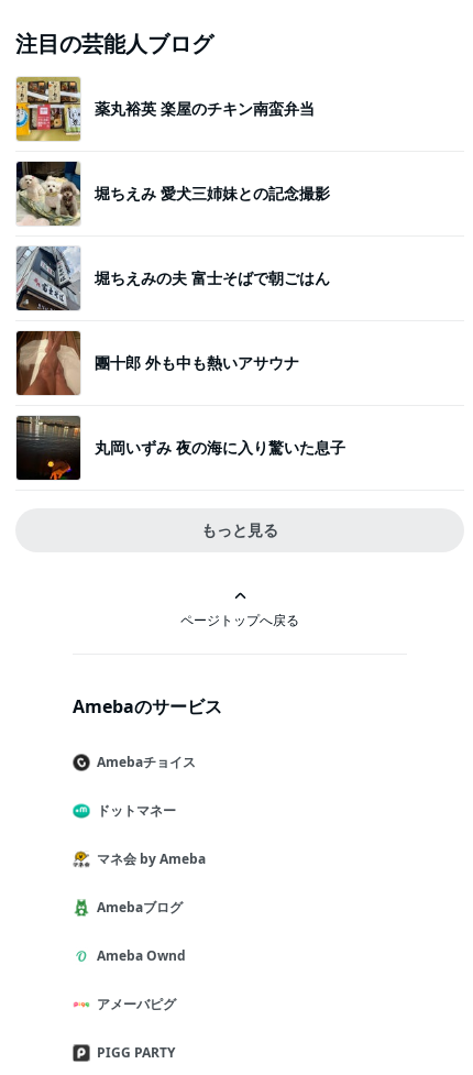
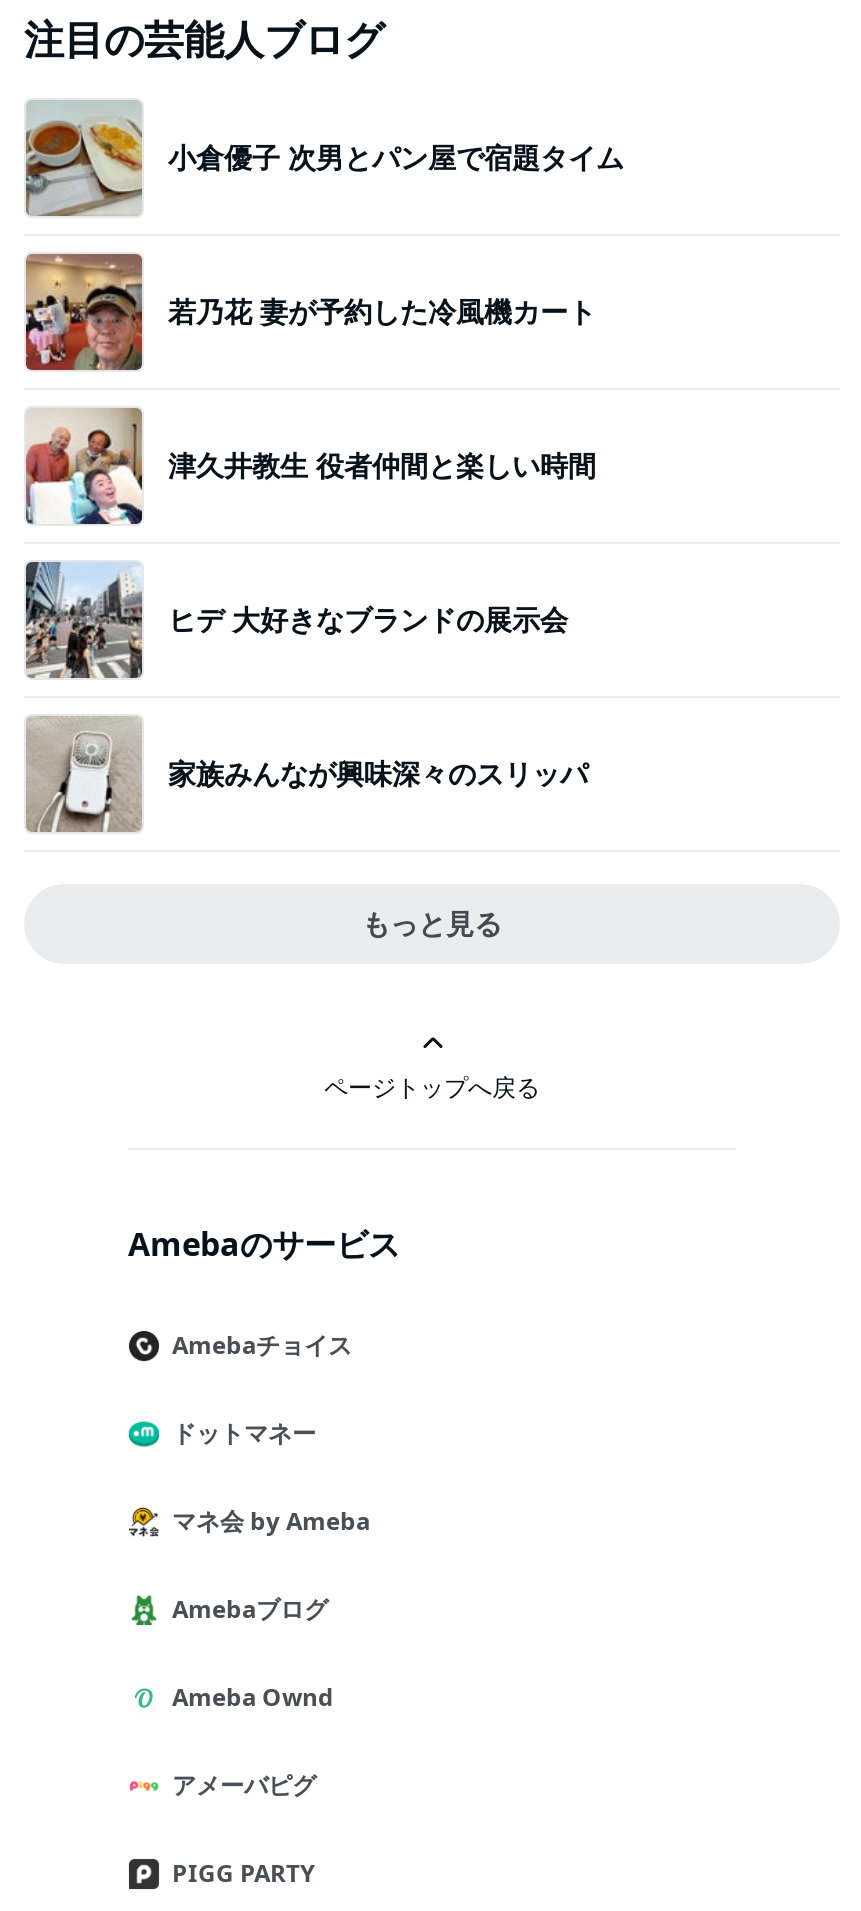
- [image]
- 薬丸裕英 楽屋のチキン南蛮弁当
+ [image]
+ 小倉優子 次男とパン屋で宿題タイム

- [image]
- 堀ちえみ 愛犬三姉妹との記念撮影
+ [image]
+ 若乃花 妻が予約した冷風機カート

- [image]
- 堀ちえみの夫 富士そばで朝ごはん
+ [image]
+ 津久井教生 役者仲間と楽しい時間

- [image]
- 團十郎 外も中も熱いアサウナ
+ [image]
+ ヒデ 大好きなブランドの展示会

- [image]
- 丸岡いずみ 夜の海に入り驚いた息子
+ [image]
+ 家族みんなが興味深々のスリッパ
